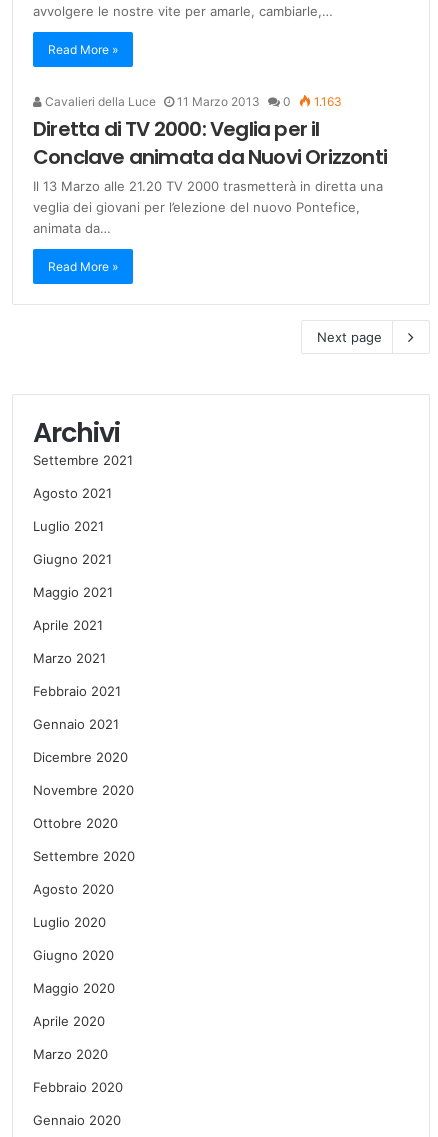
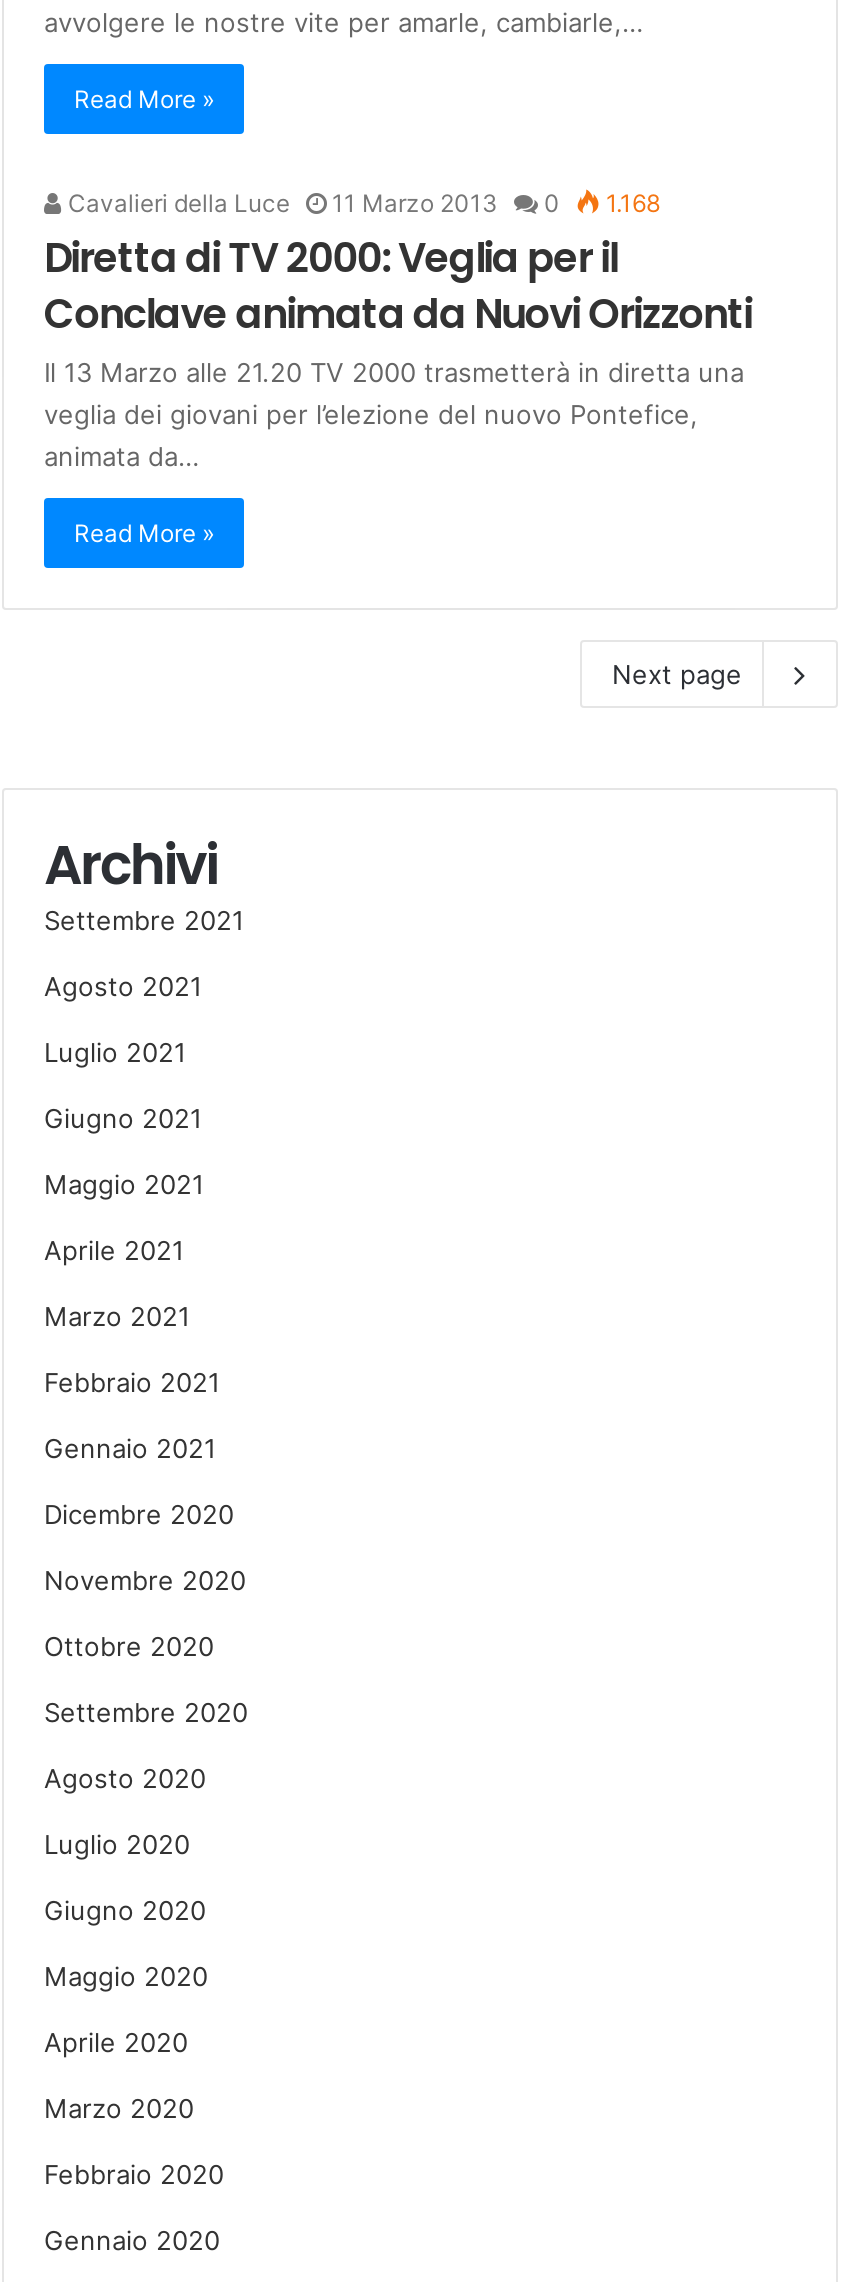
- Cavalieri della Luce 11 Marzo 2013 0 1.163
+ Cavalieri della Luce 11 Marzo 2013 0 1.168
